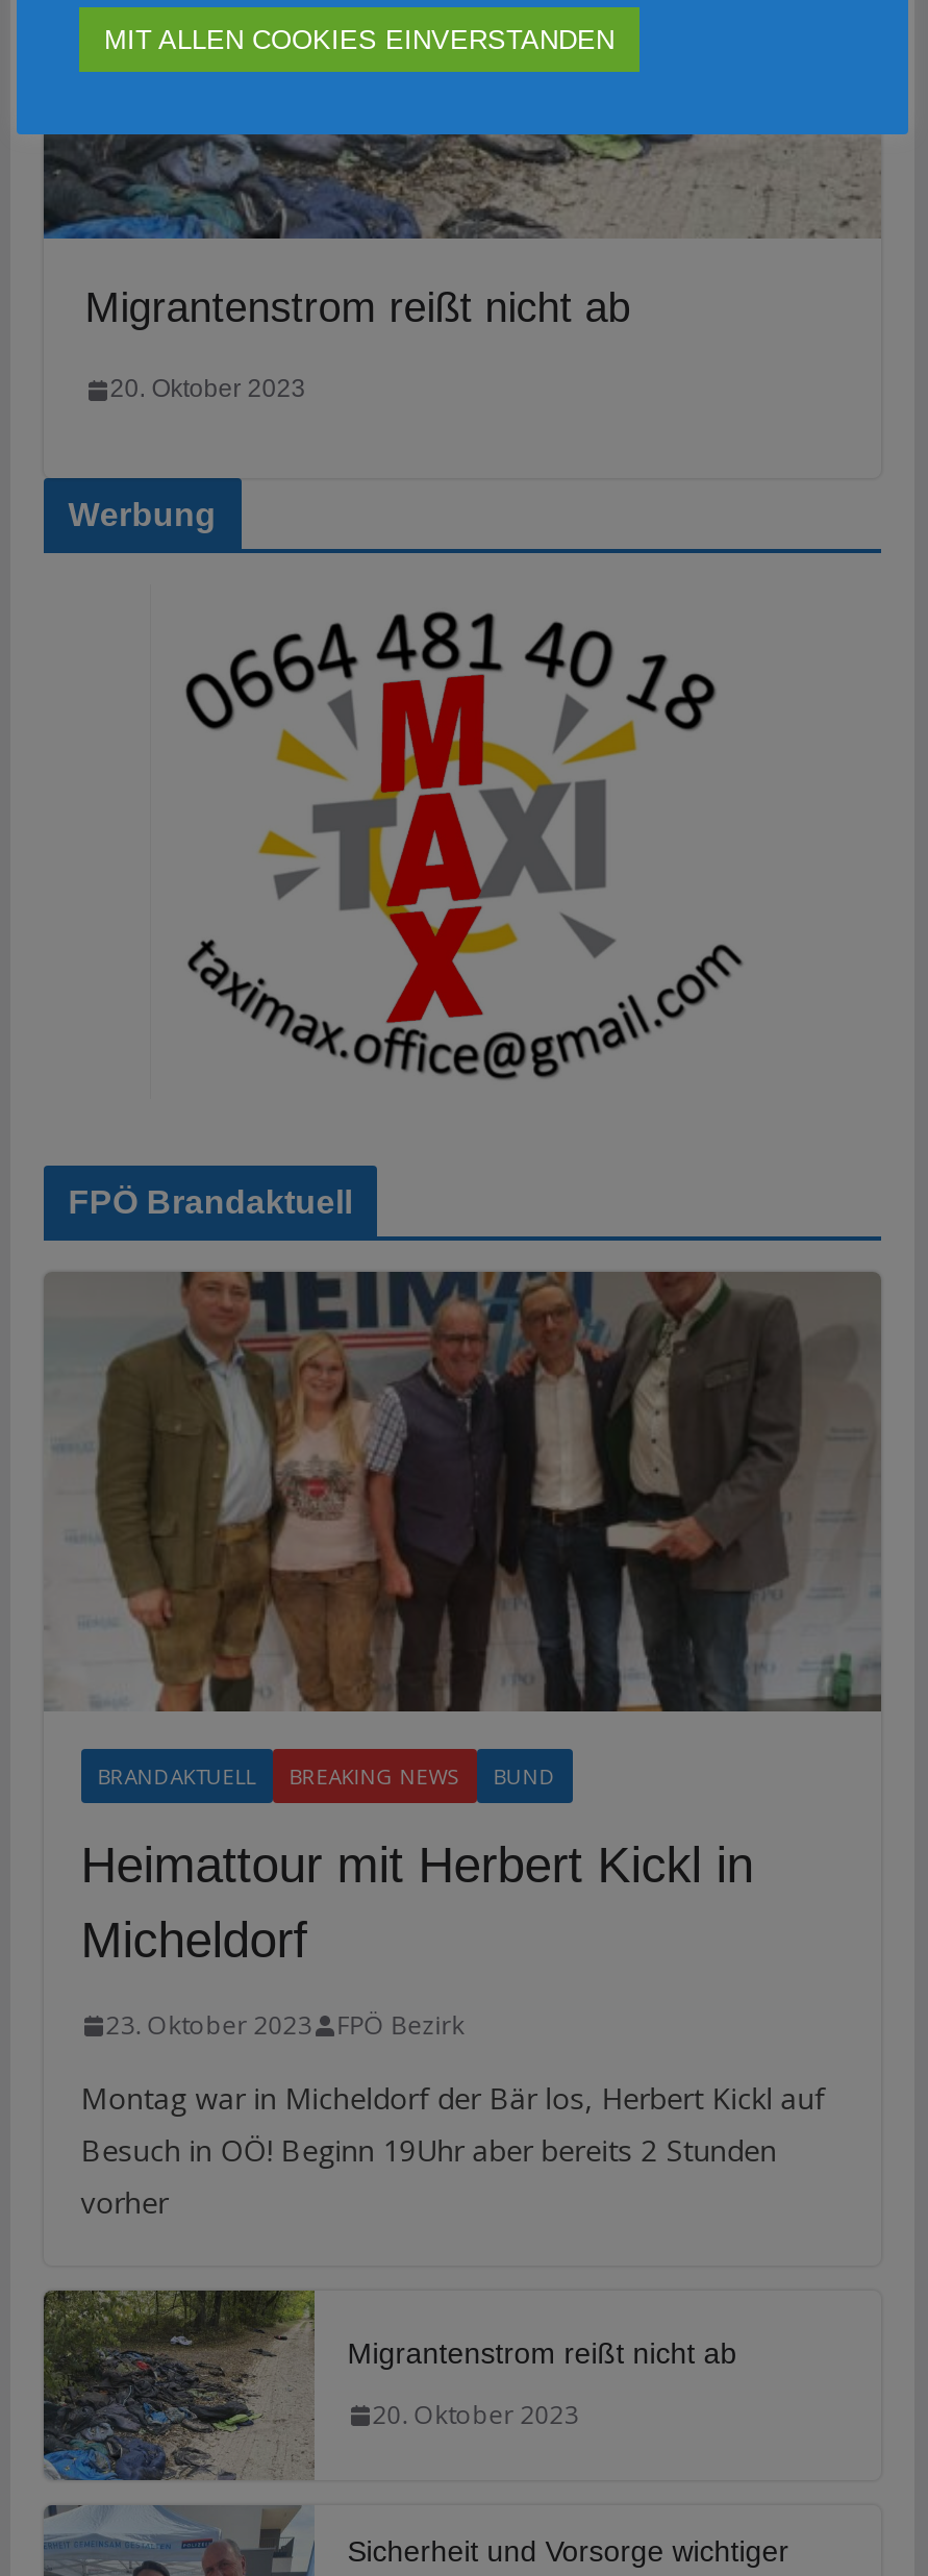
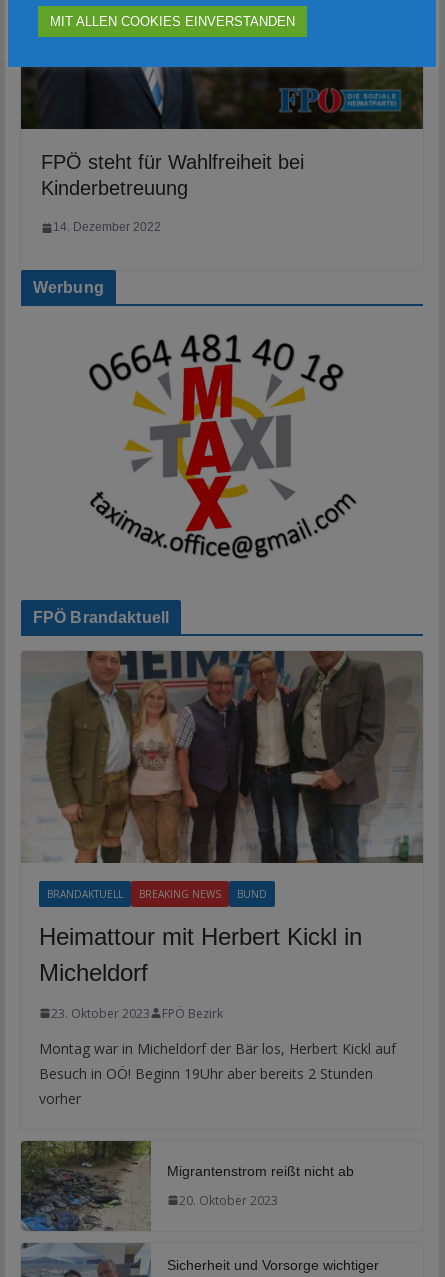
- [image]
- Migrantenstrom reißt nicht ab
+ [image]
+ FPÖ steht für Wahlfreiheit bei
+ Kinderbetreuung

- 20. Oktober 2023
+ 14. Dezember 2022
